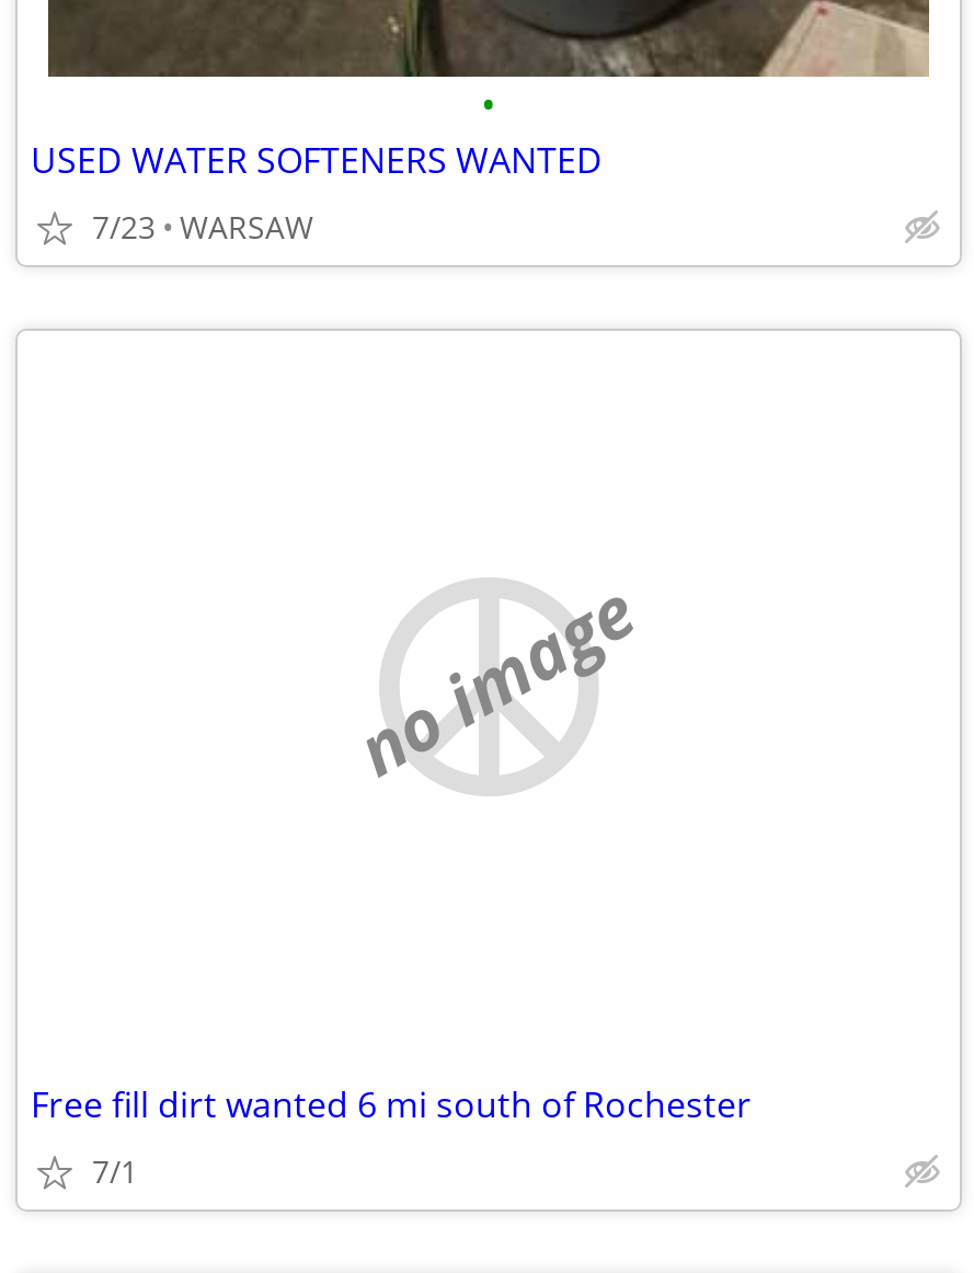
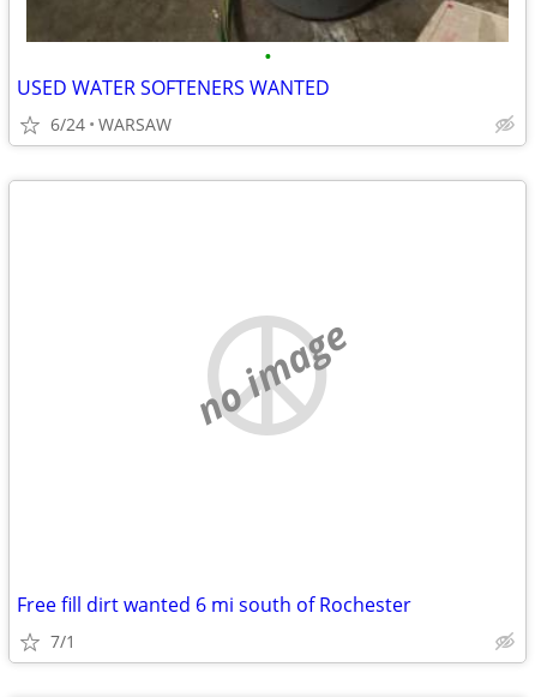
- 7/23 WARSAW
+ 6/24 WARSAW
